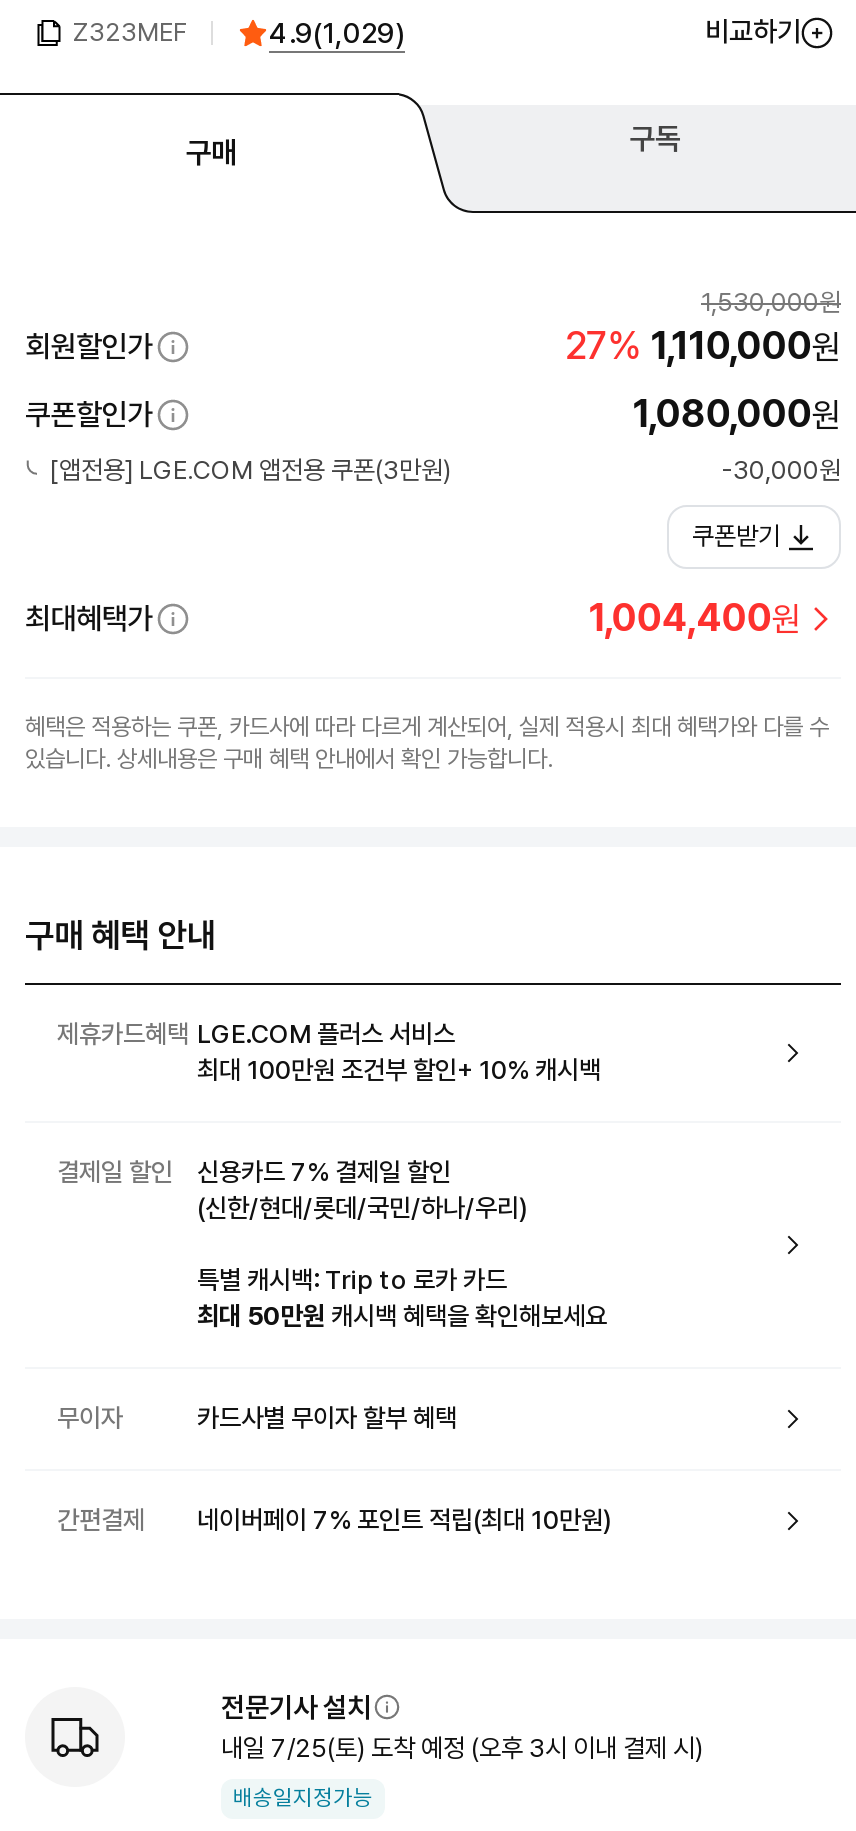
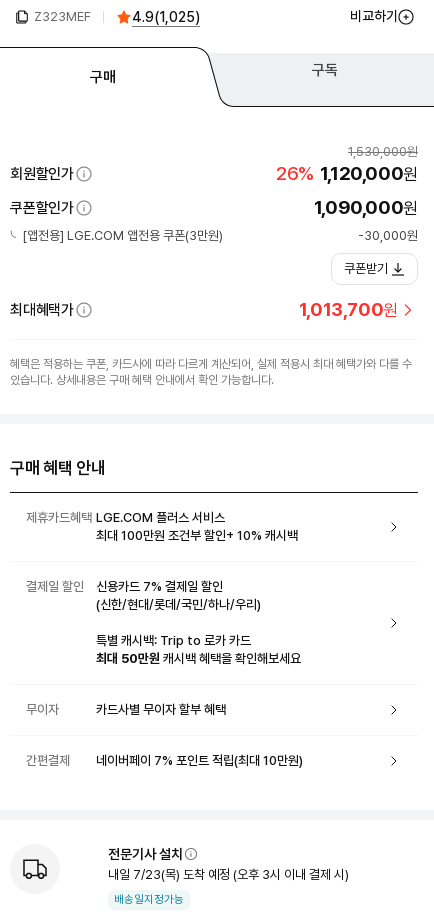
- 4.9(1,029)
+ 4.9(1,025)

- 27% 1,110,000원
+ 26% 1,120,000원

- 1,080,000원
+ 1,090,000원

- 1,004,400원
+ 1,013,700원

- 내일 7/25(토) 도착 예정 (오후 3시 이내 결제 시)
+ 내일 7/23(목) 도착 예정 (오후 3시 이내 결제 시)
